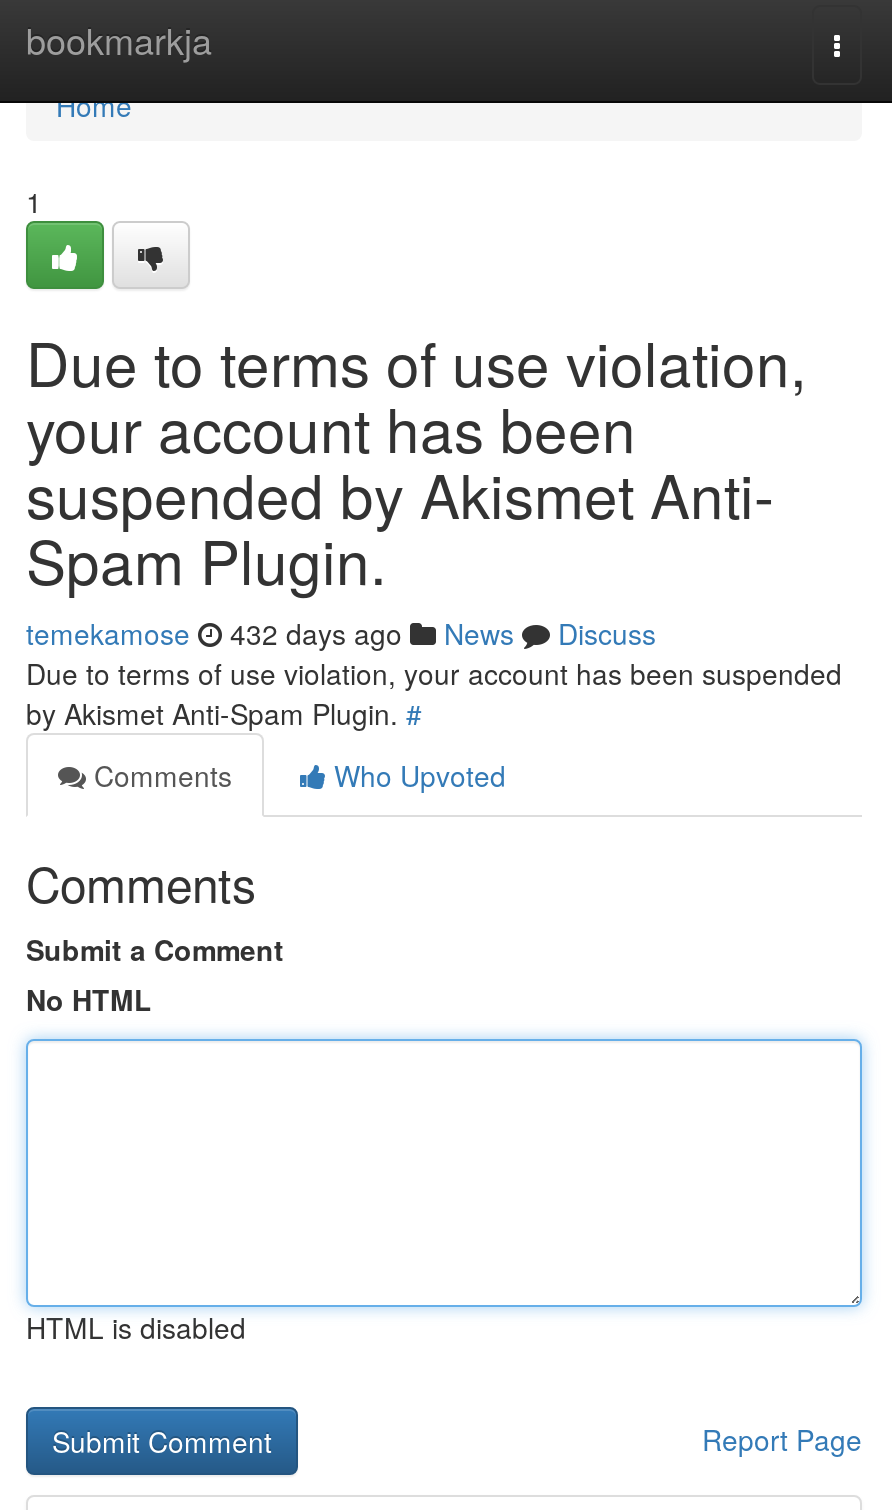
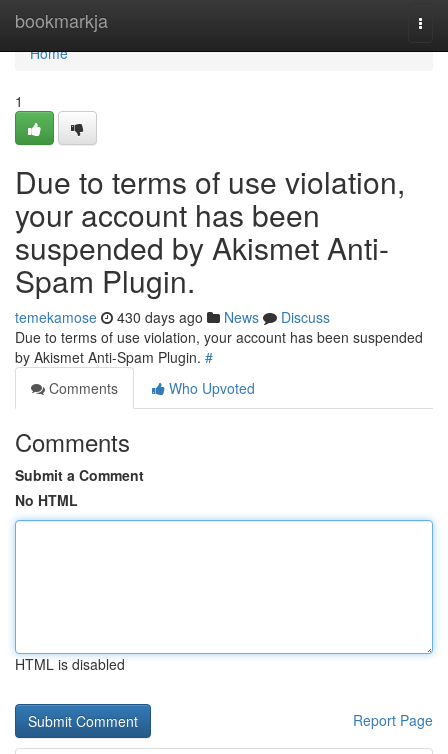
- temekamose 432 days ago News Discuss
+ temekamose 430 days ago News Discuss
